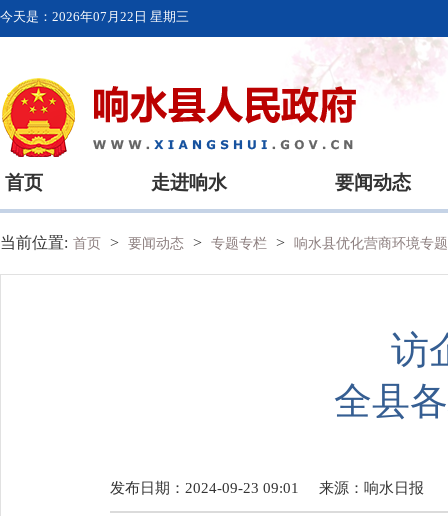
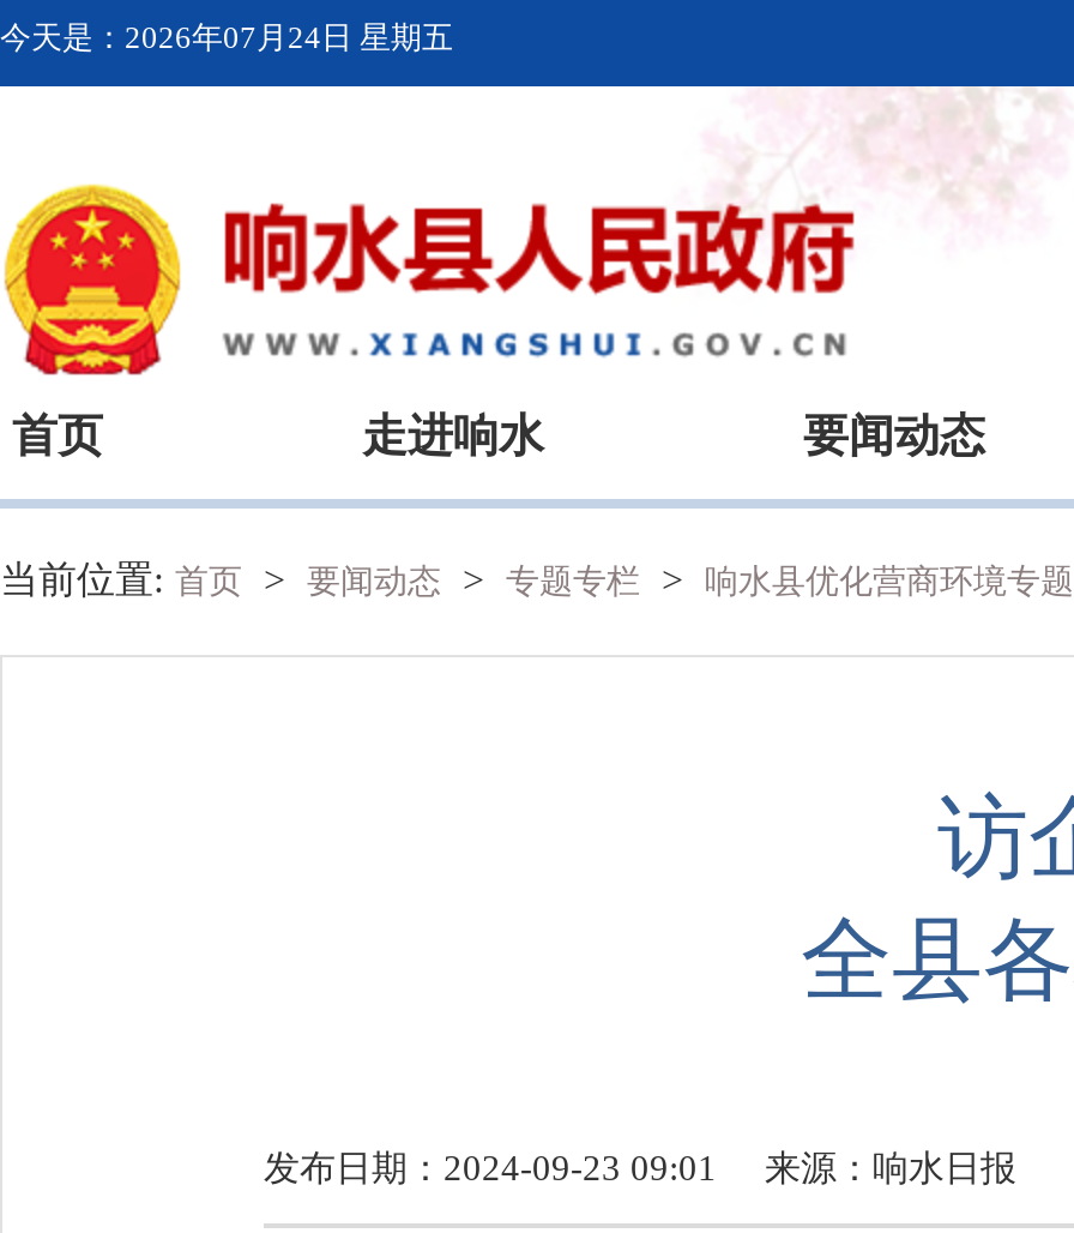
- 今天是：2026年07月22日 星期三
+ 今天是：2026年07月24日 星期五
